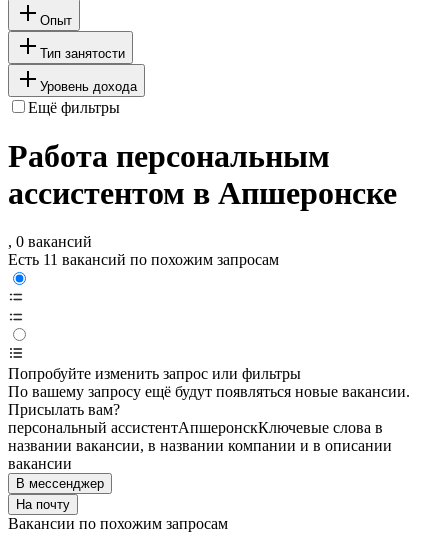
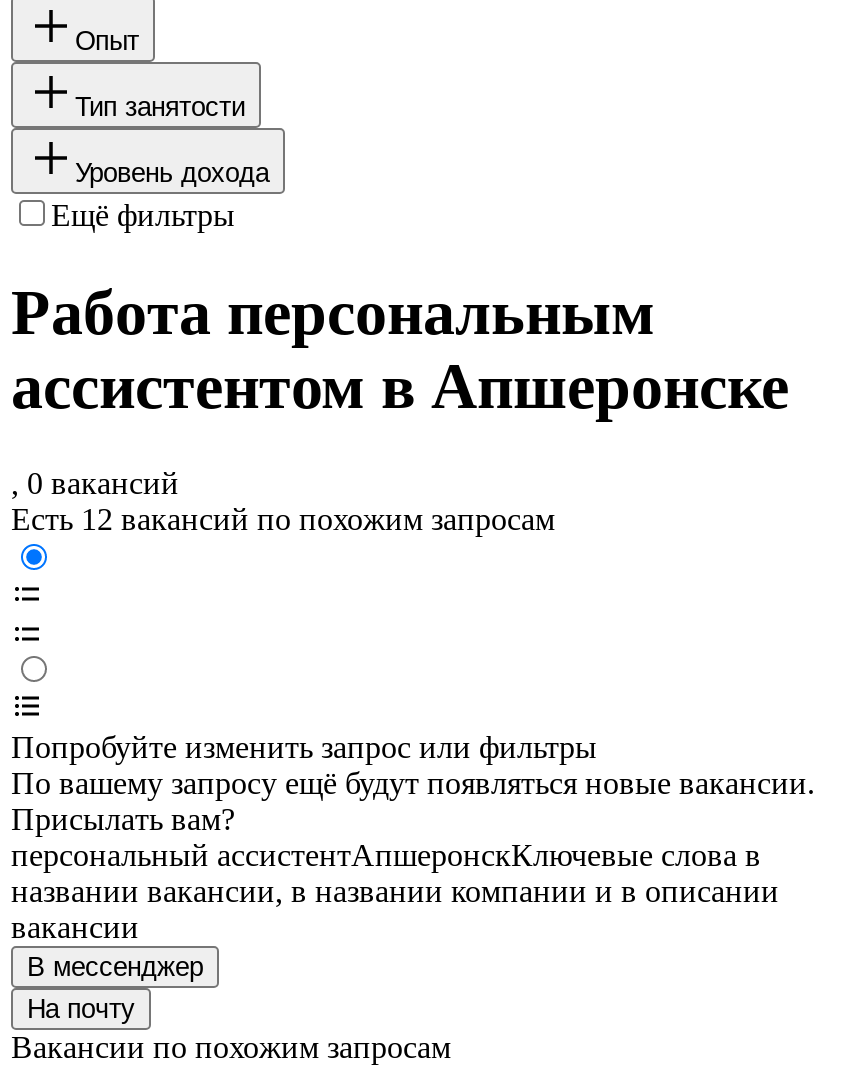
- Есть 11 вакансий по похожим запросам
+ Есть 12 вакансий по похожим запросам
